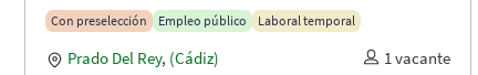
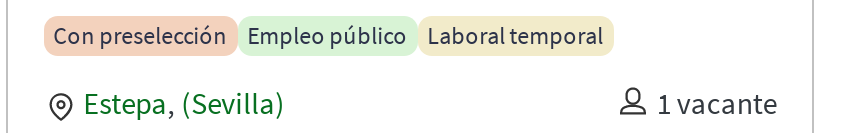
- Prado Del Rey, (Cádiz)
+ Estepa, (Sevilla)
